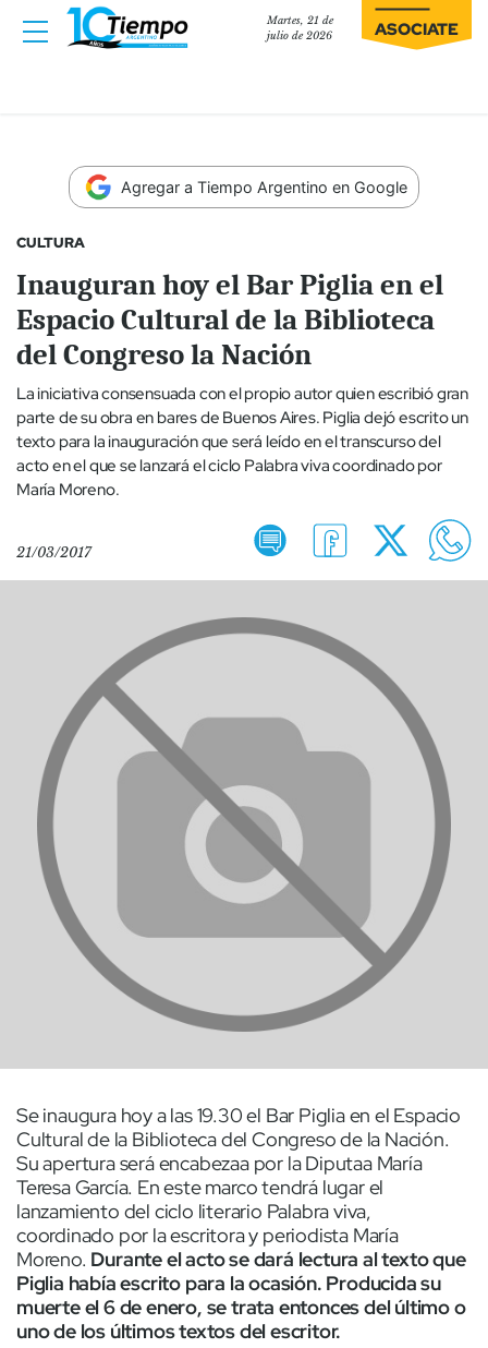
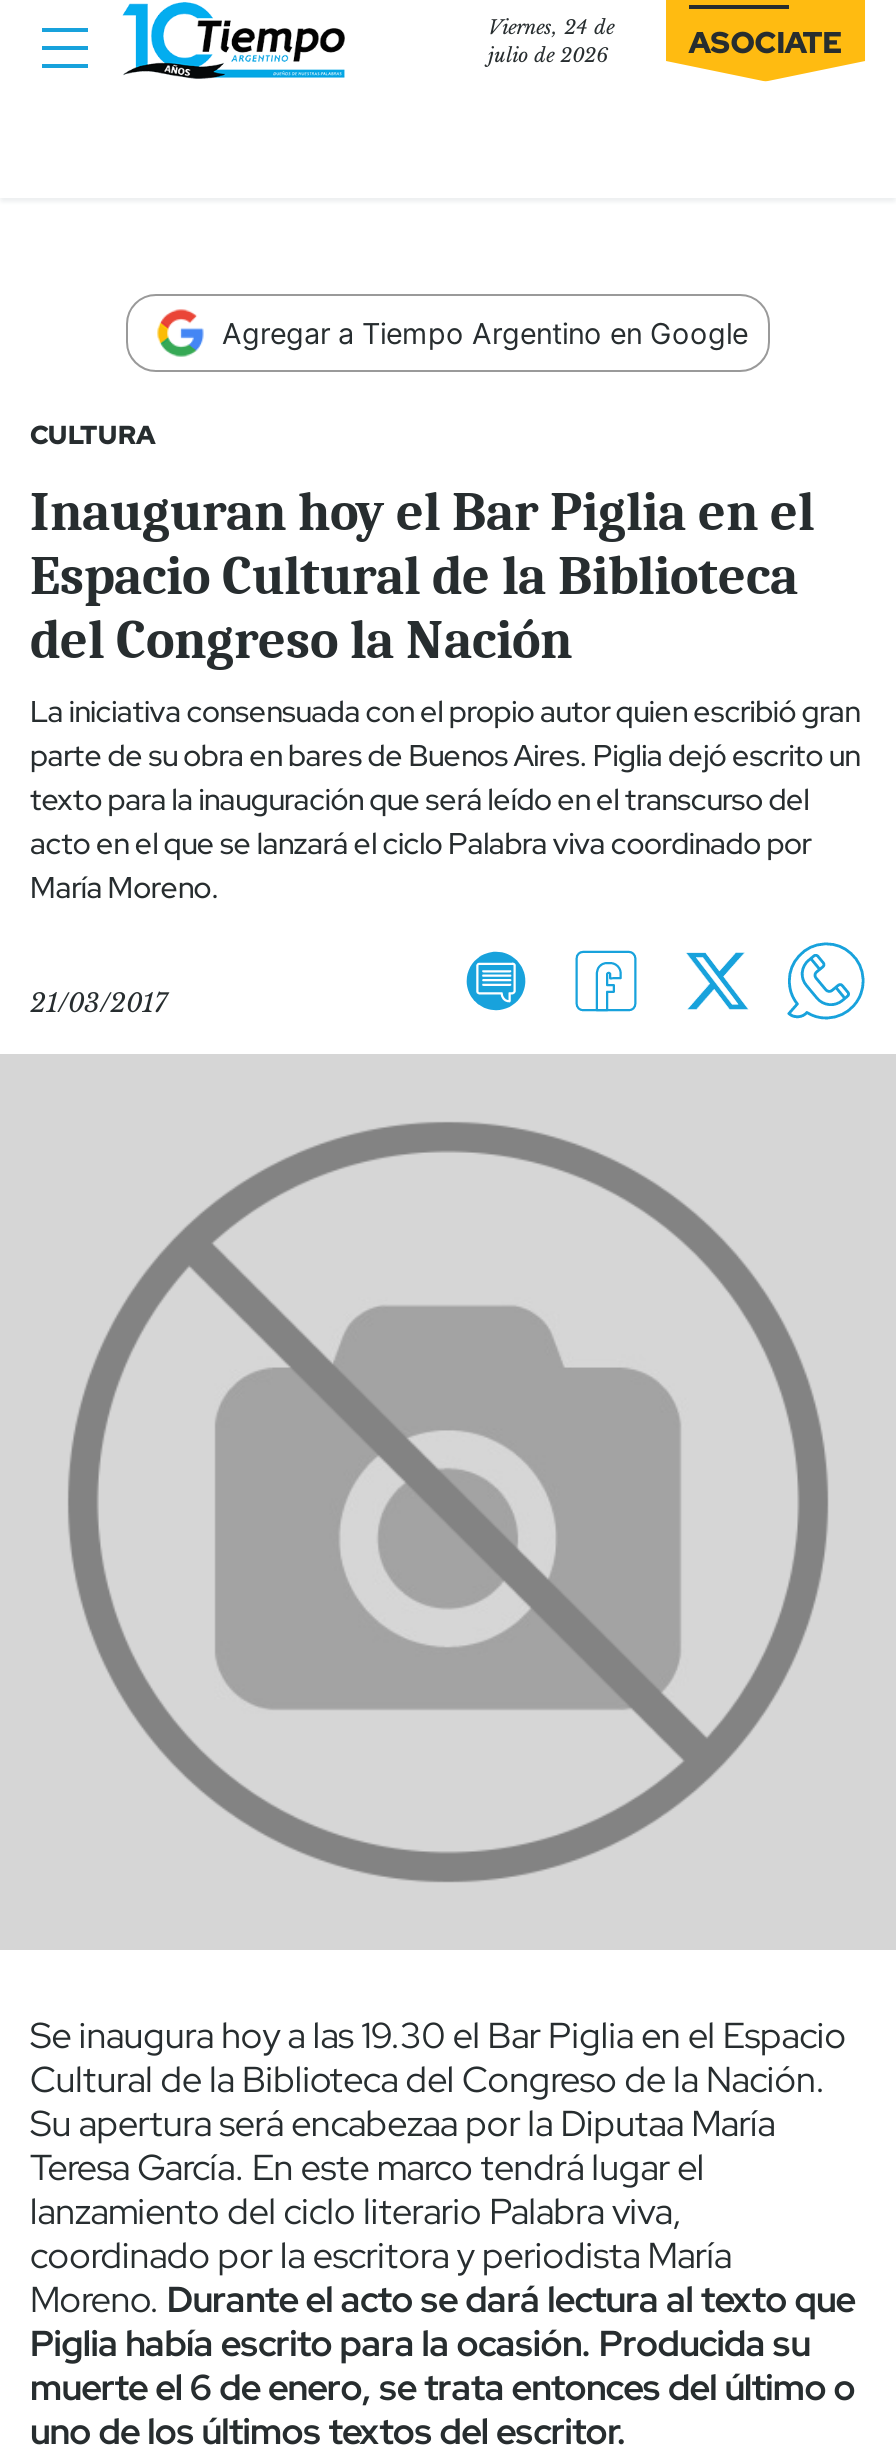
- Martes, 21 de
+ Viernes, 24 de
